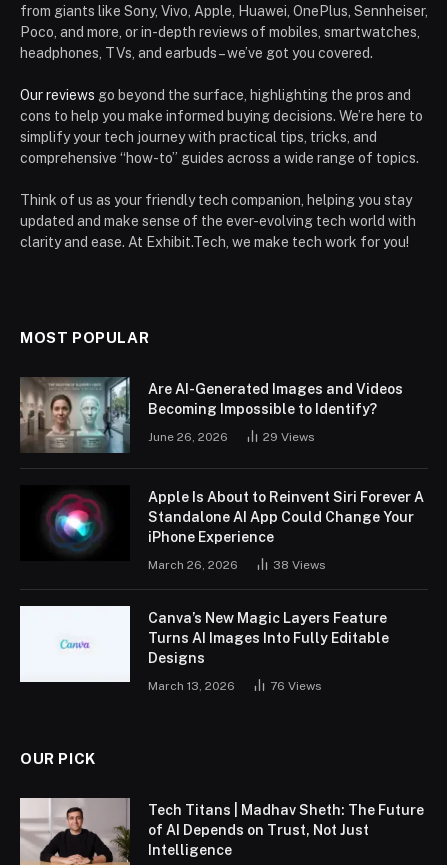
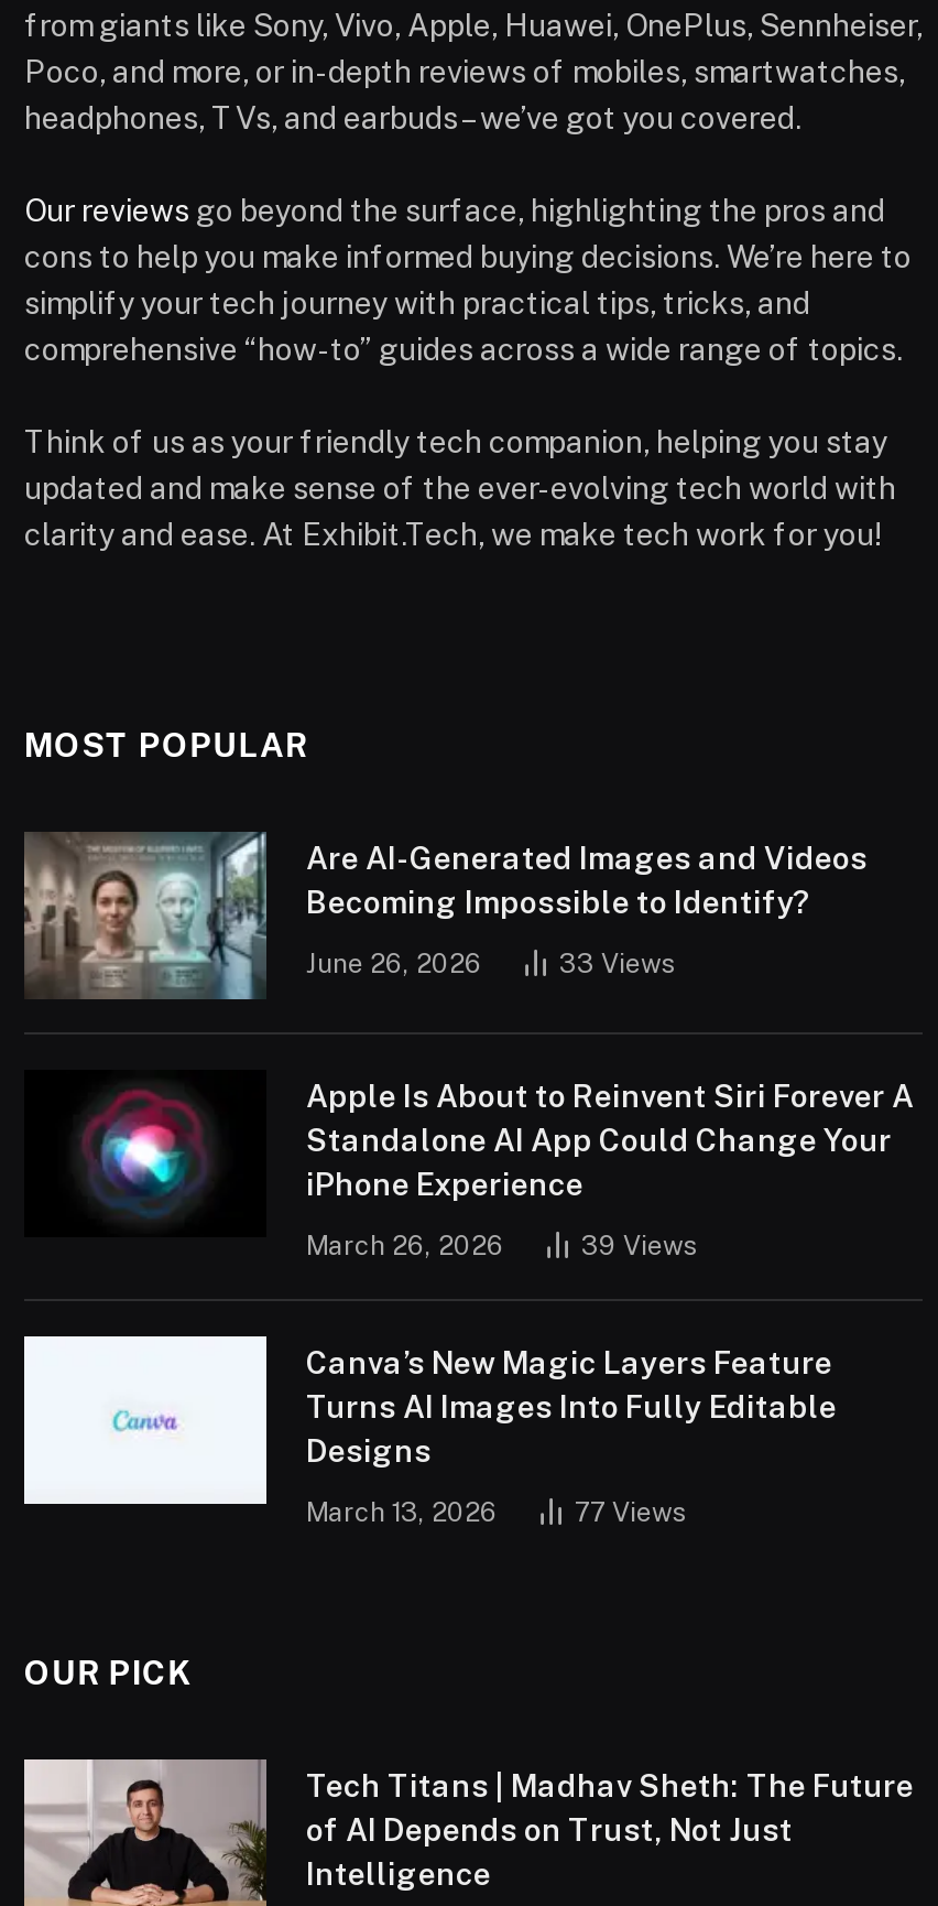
- 29 Views
+ 33 Views

- 38 Views
+ 39 Views

- 76 Views
+ 77 Views
